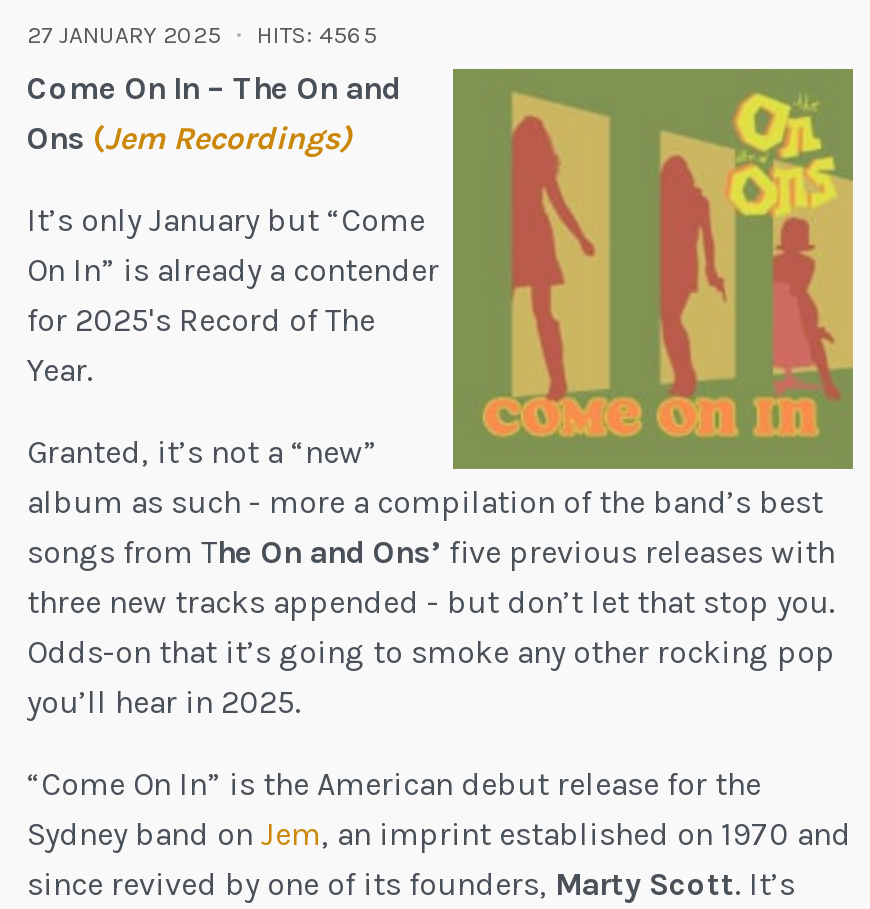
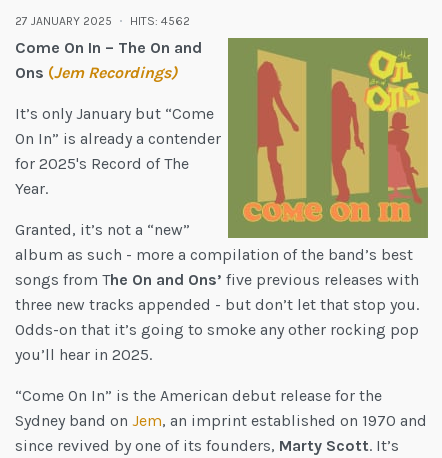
- 27 JANUARY 2025 HITS: 4565
+ 27 JANUARY 2025 HITS: 4562
